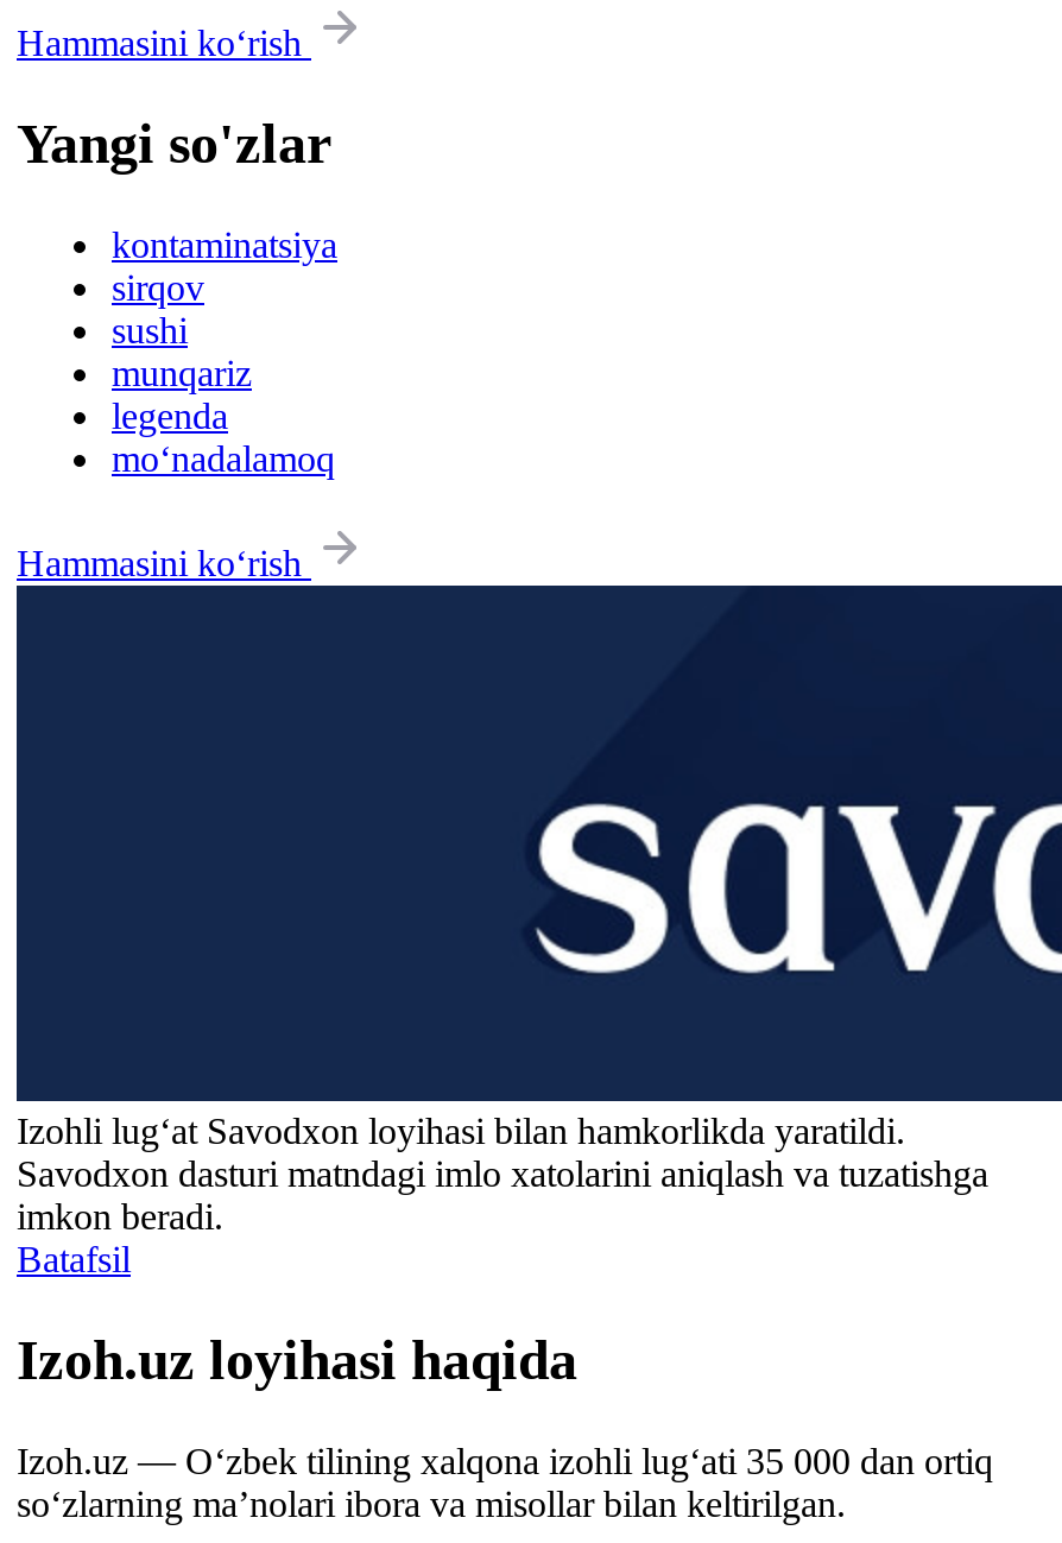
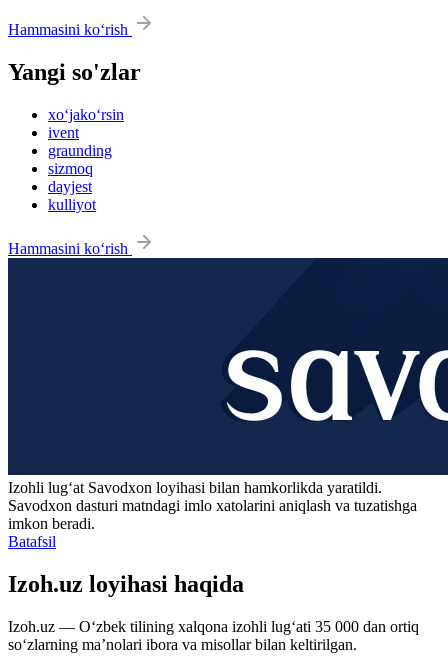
- kontaminatsiya
- sirqov
- sushi
- munqariz
- legenda
- mo‘nadalamoq
+ xo‘jako‘rsin
+ ivent
+ graunding
+ sizmoq
+ dayjest
+ kulliyot
